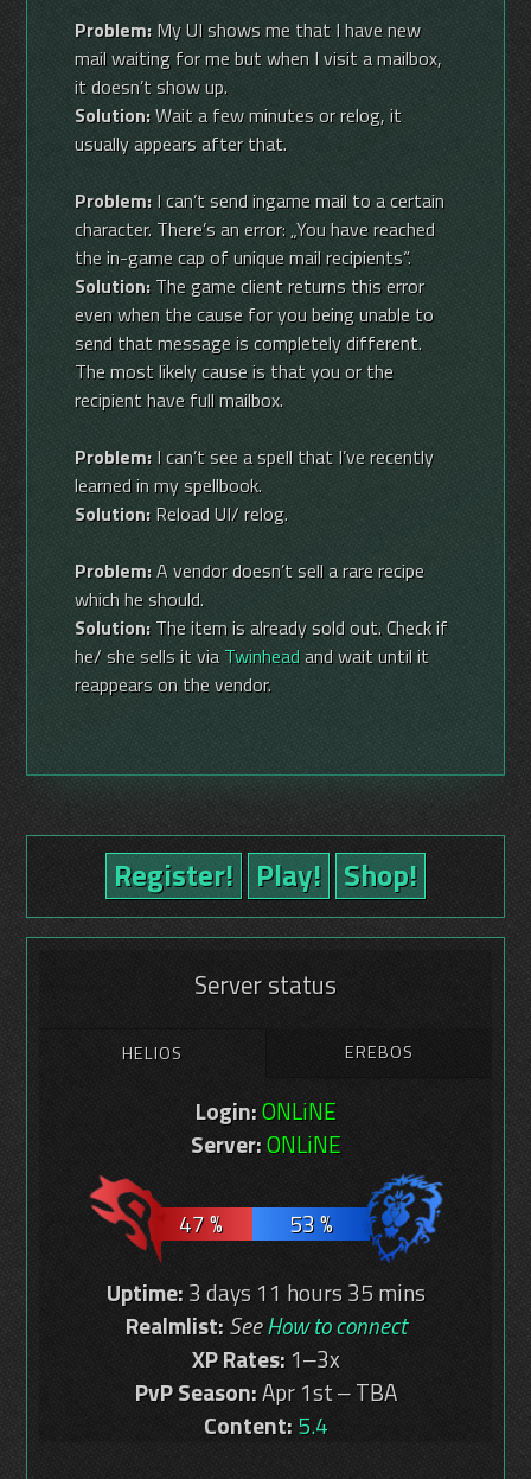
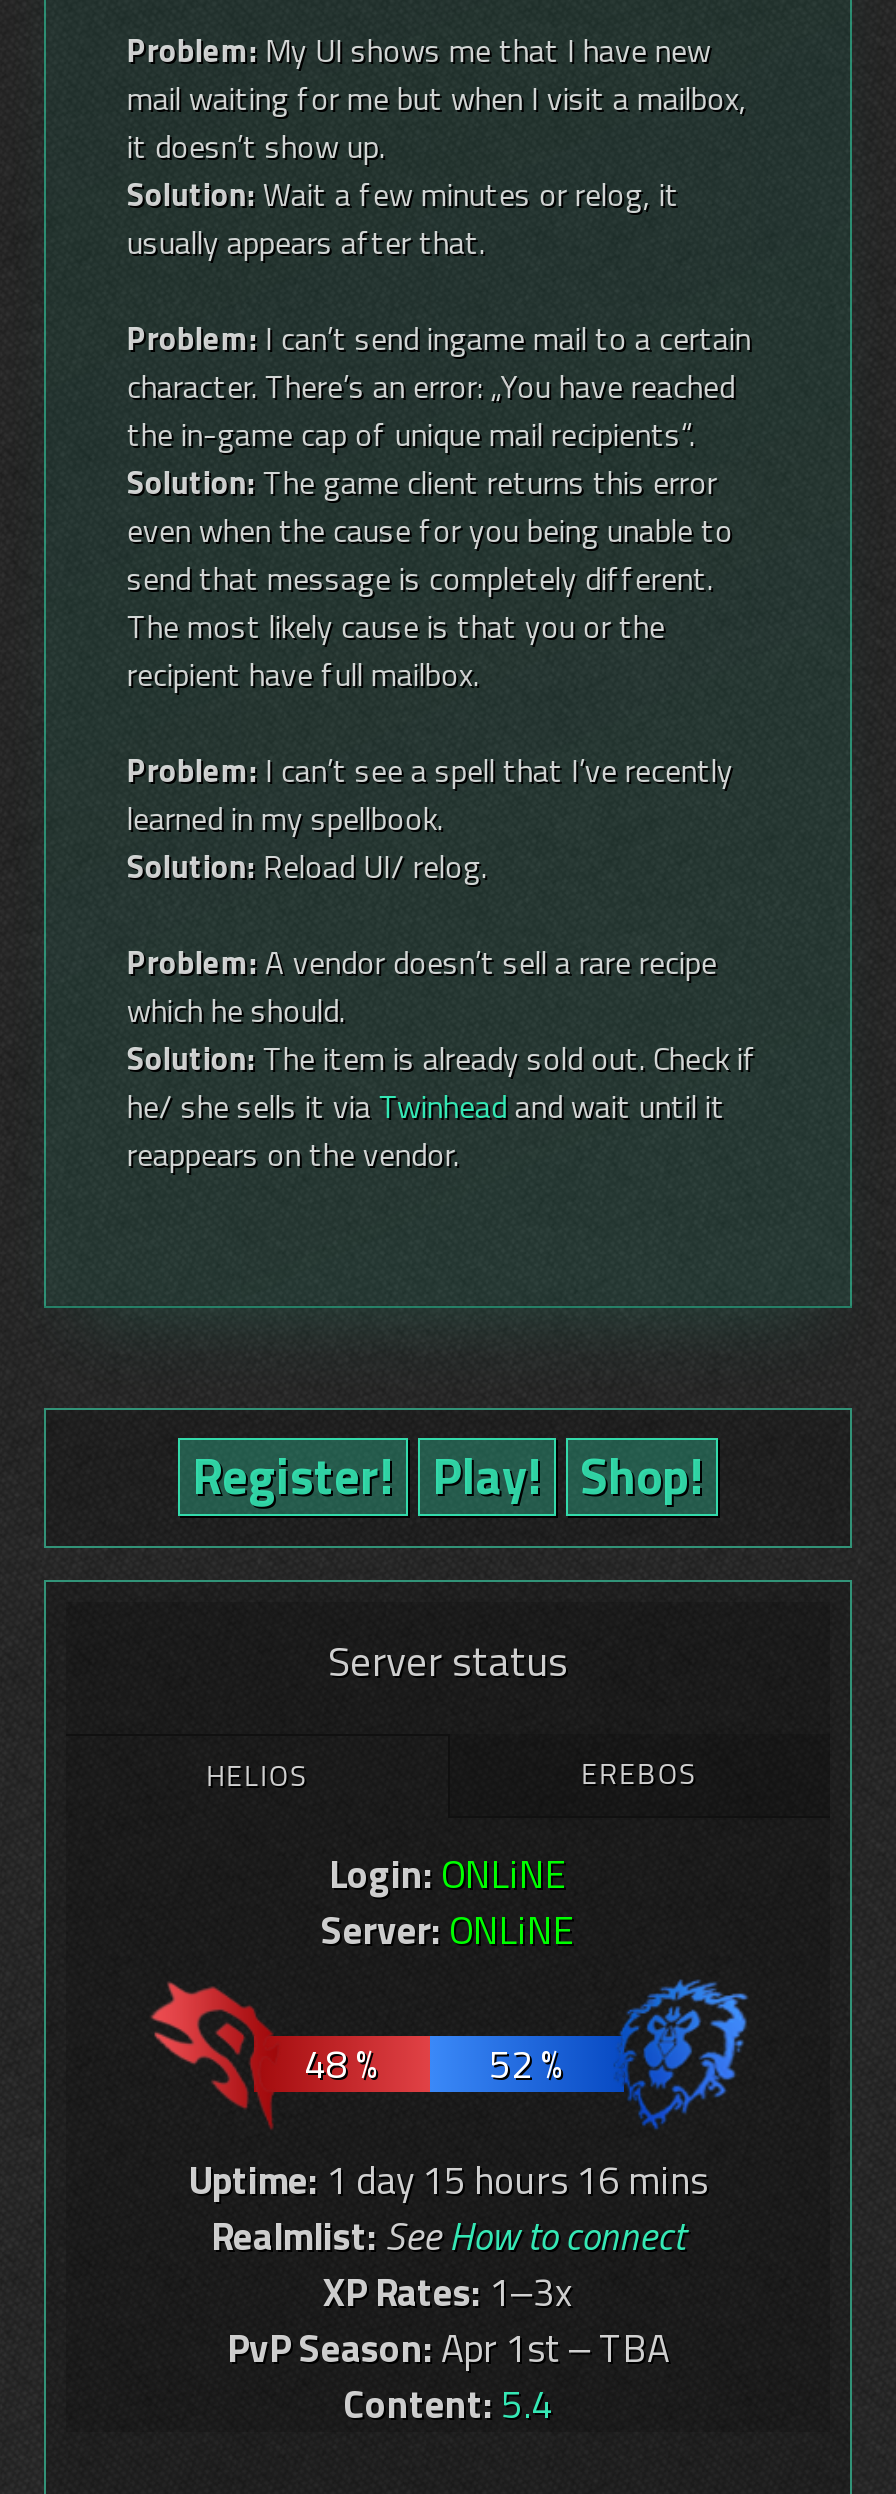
- 47 %
+ 48 %

- 53 %
+ 52 %

- Uptime: 3 days 11 hours 35 mins
+ Uptime: 1 day 15 hours 16 mins
